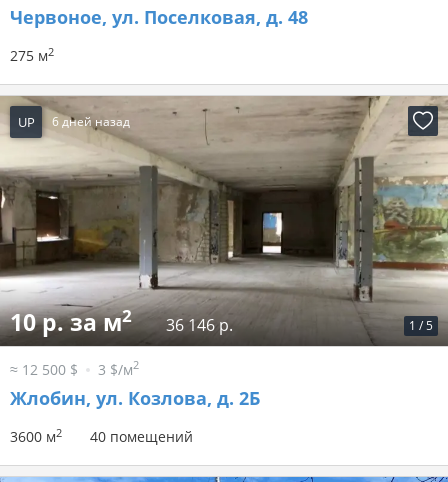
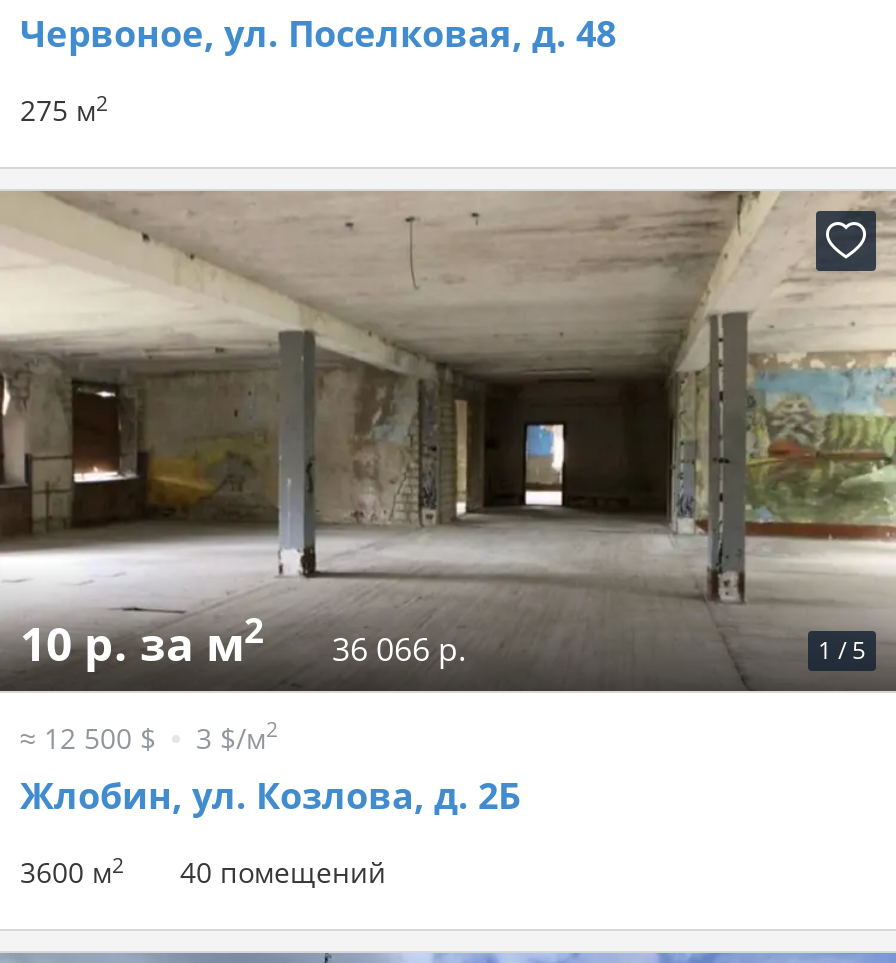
- UP
- 6 дней назад

- 36 146 р.
+ 36 066 р.
